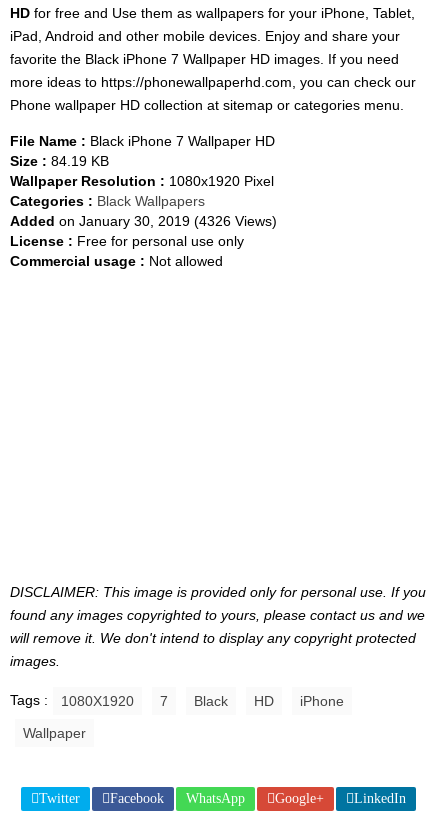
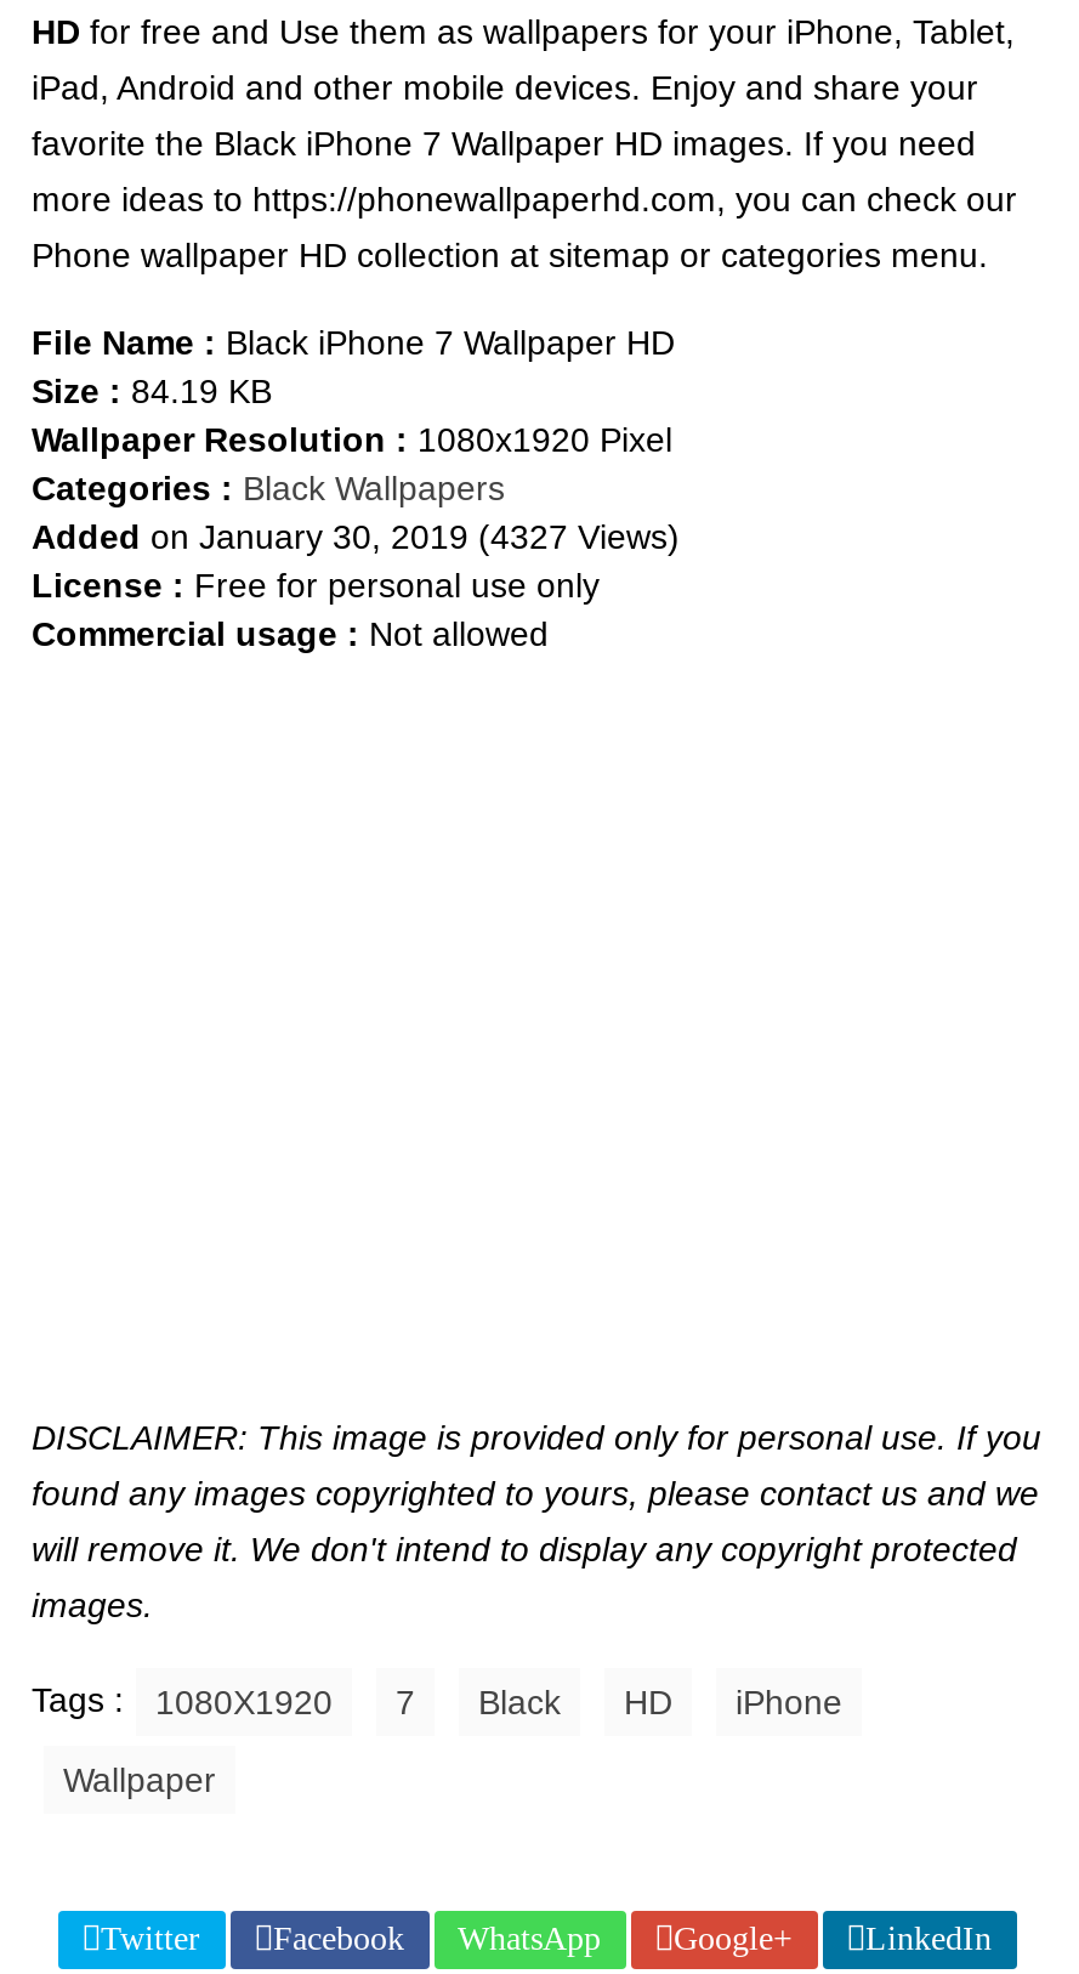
- Added on January 30, 2019 (4326 Views)
+ Added on January 30, 2019 (4327 Views)
